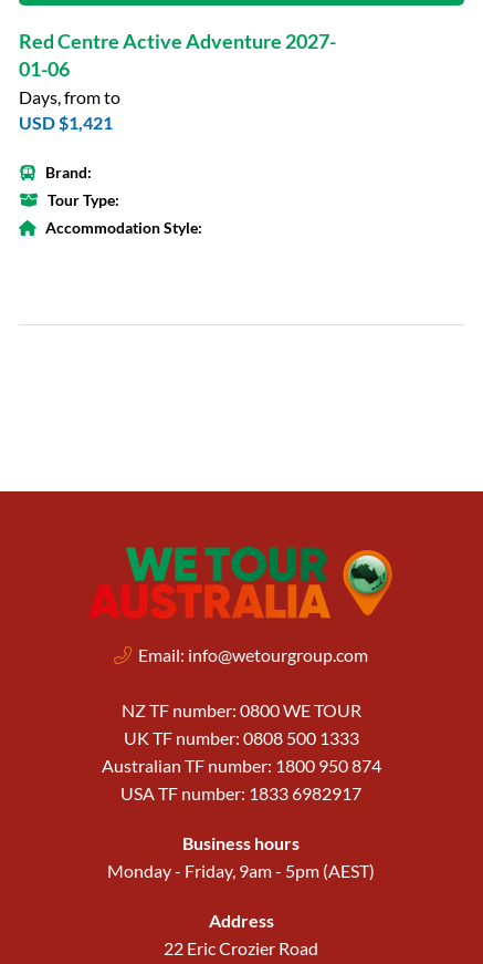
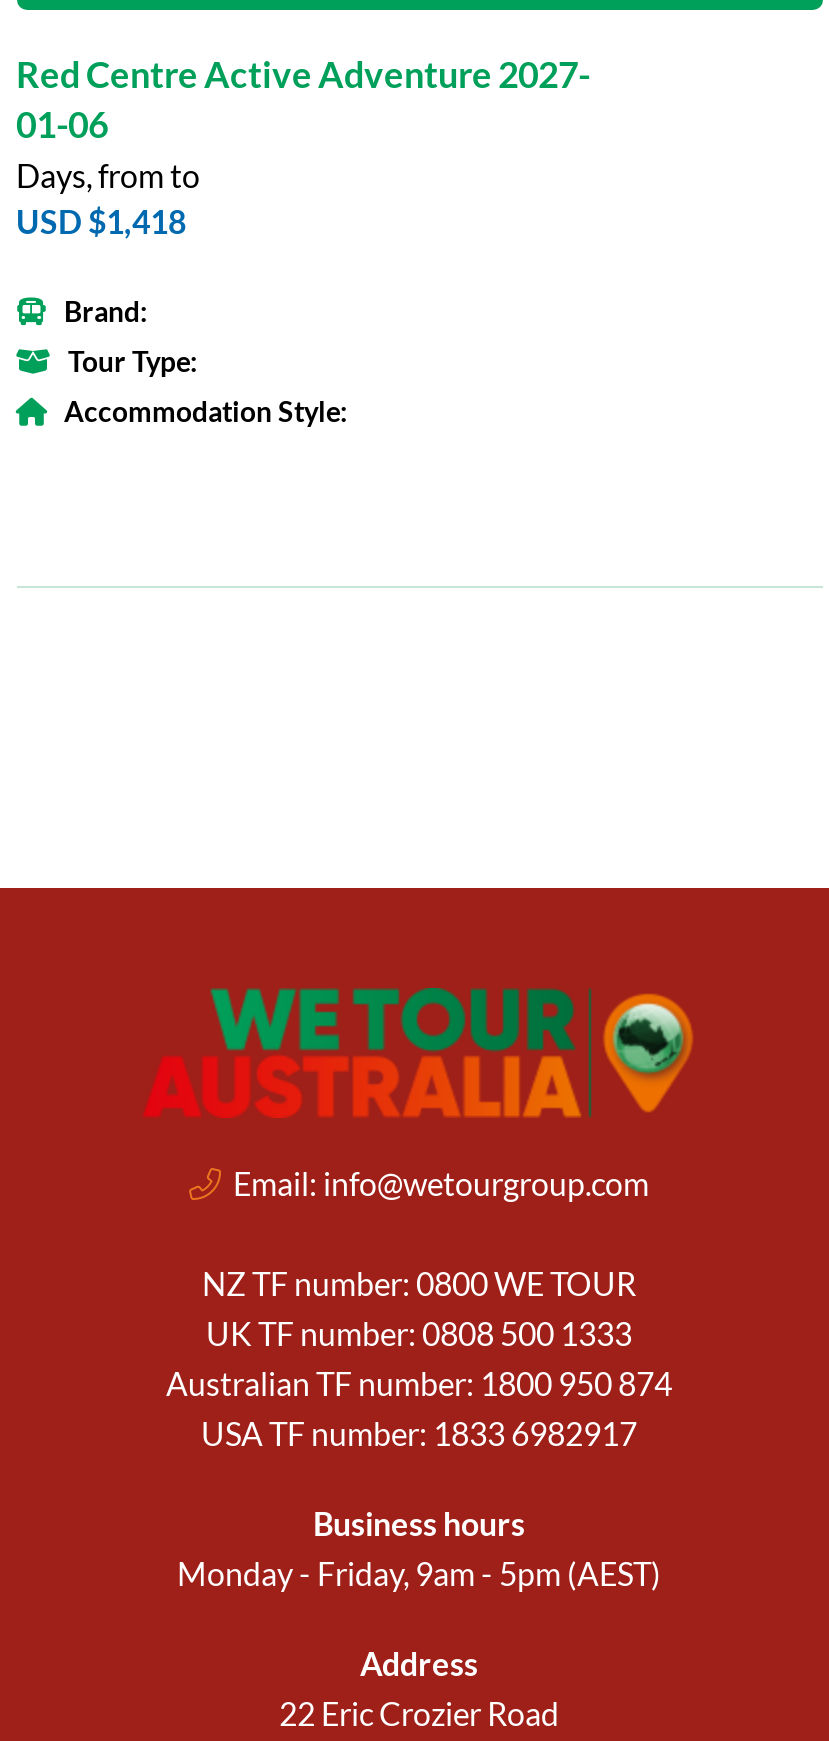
- USD $1,421
+ USD $1,418
